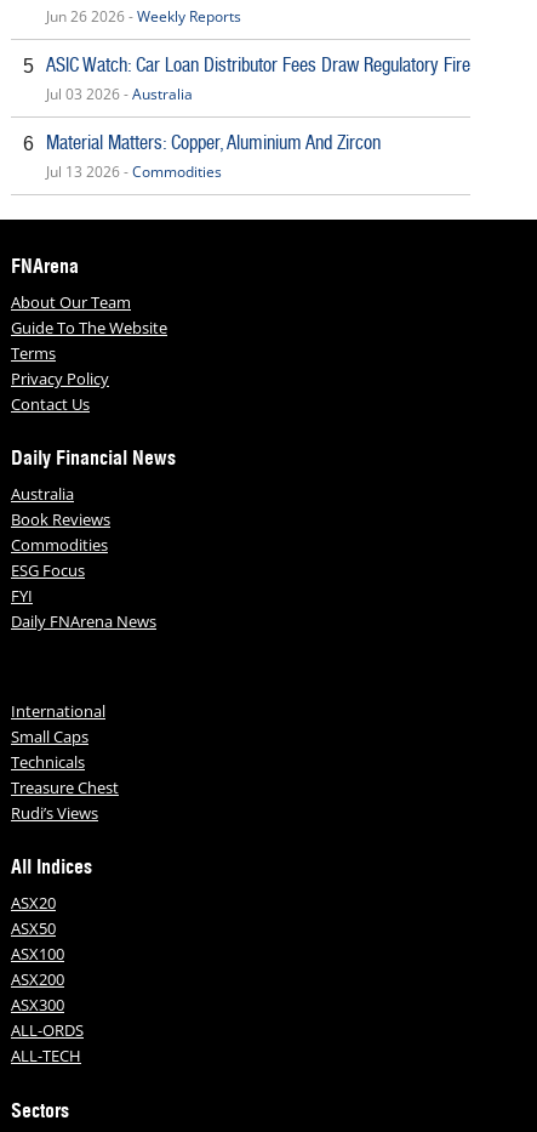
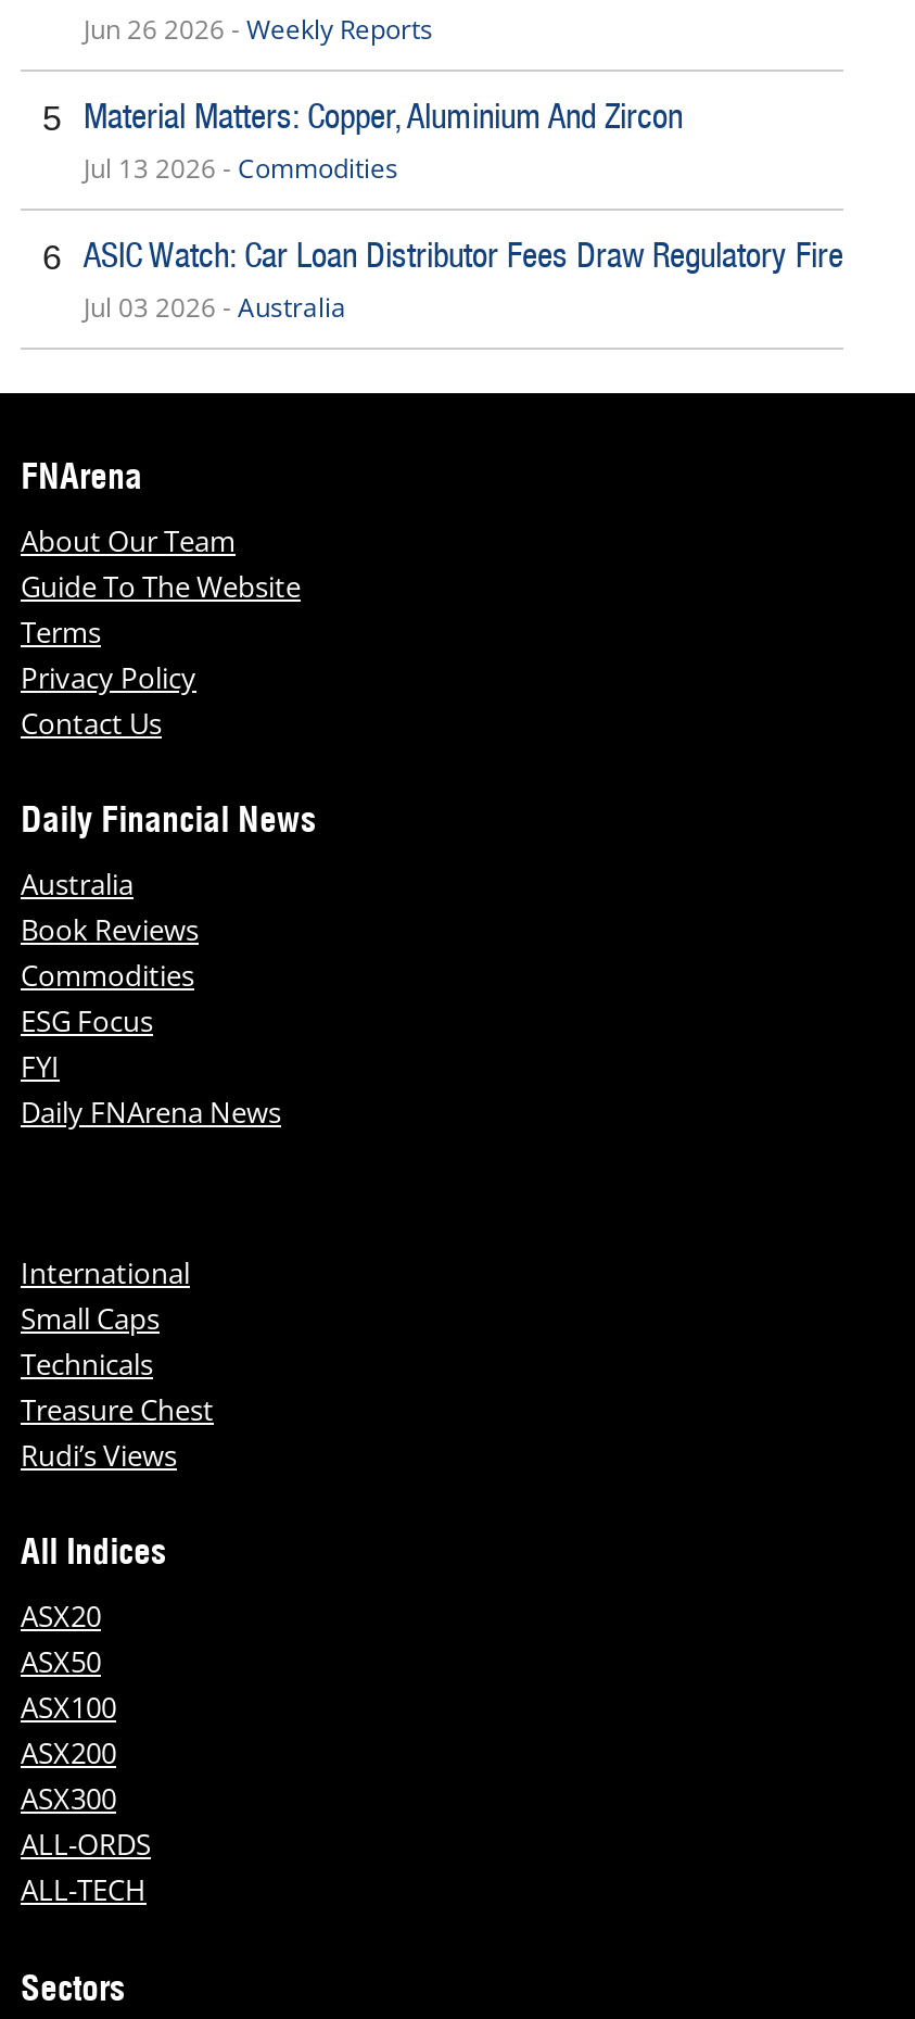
- 5 ASIC Watch: Car Loan Distributor Fees Draw Regulatory Fire
+ 5 Material Matters: Copper, Aluminium And Zircon
+ 6 ASIC Watch: Car Loan Distributor Fees Draw Regulatory Fire

moved down: Jul 03 2026 - Australia

- 6 Material Matters: Copper, Aluminium And Zircon

moved up: Jul 13 2026 - Commodities
